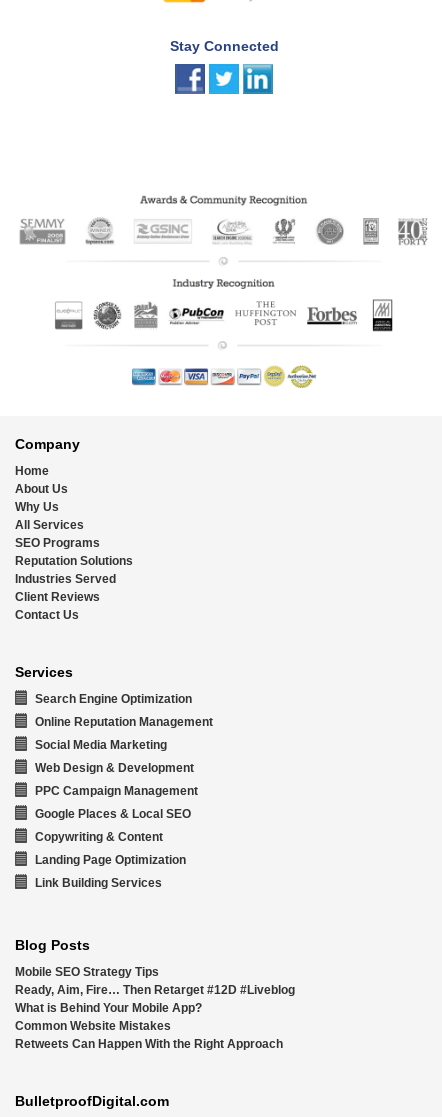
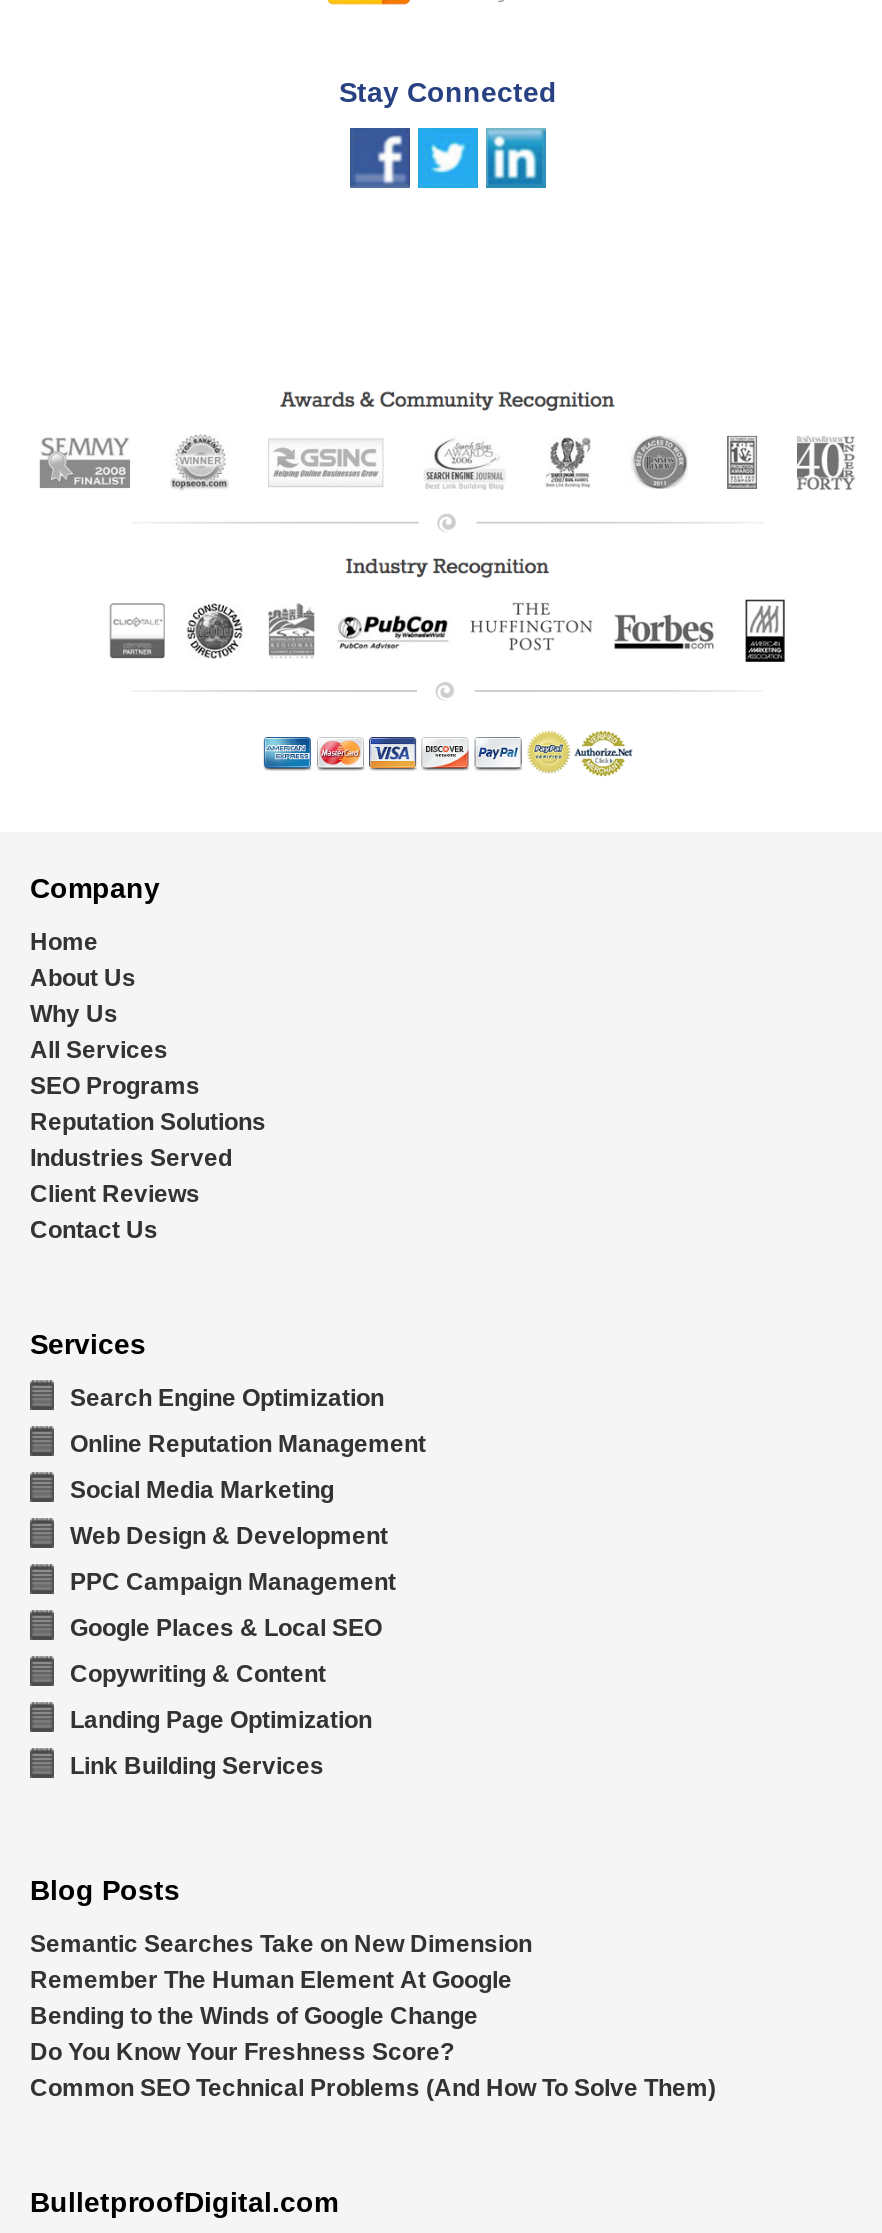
- Mobile SEO Strategy Tips
- Ready, Aim, Fire… Then Retarget #12D #Liveblog
- What is Behind Your Mobile App?
- Common Website Mistakes
- Retweets Can Happen With the Right Approach
+ Semantic Searches Take on New Dimension
+ Remember The Human Element At Google
+ Bending to the Winds of Google Change
+ Do You Know Your Freshness Score?
+ Common SEO Technical Problems (And How To Solve Them)
